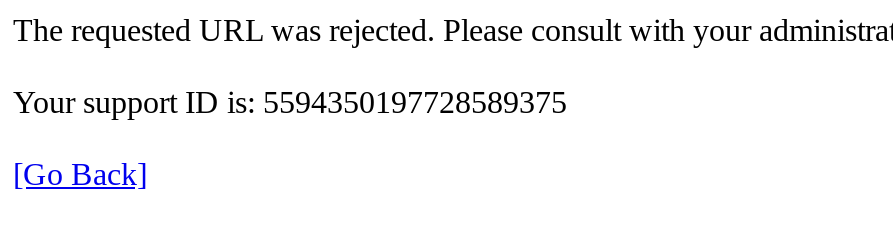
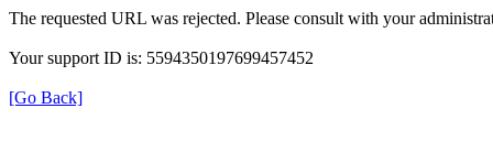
- Your support ID is: 5594350197728589375
+ Your support ID is: 5594350197699457452
